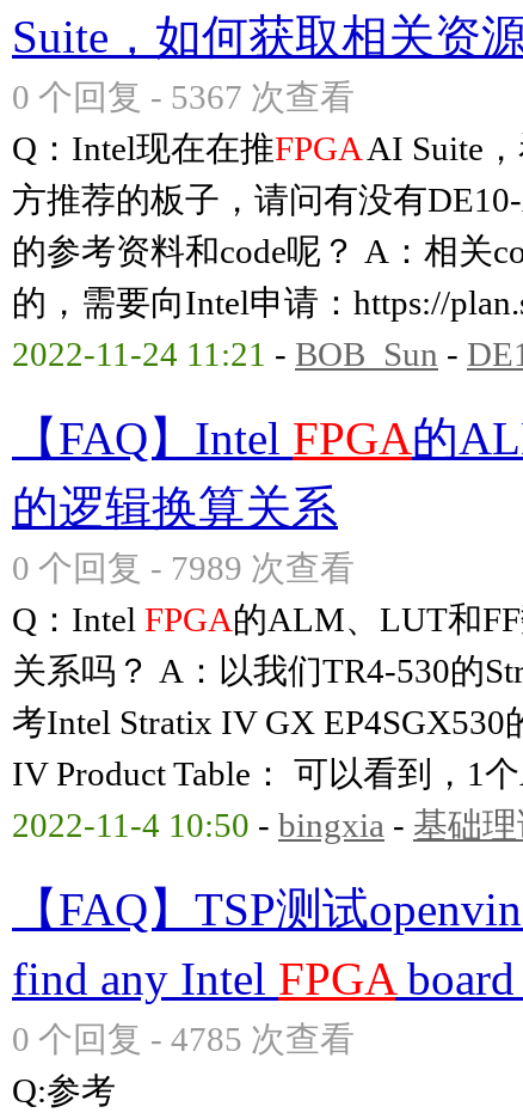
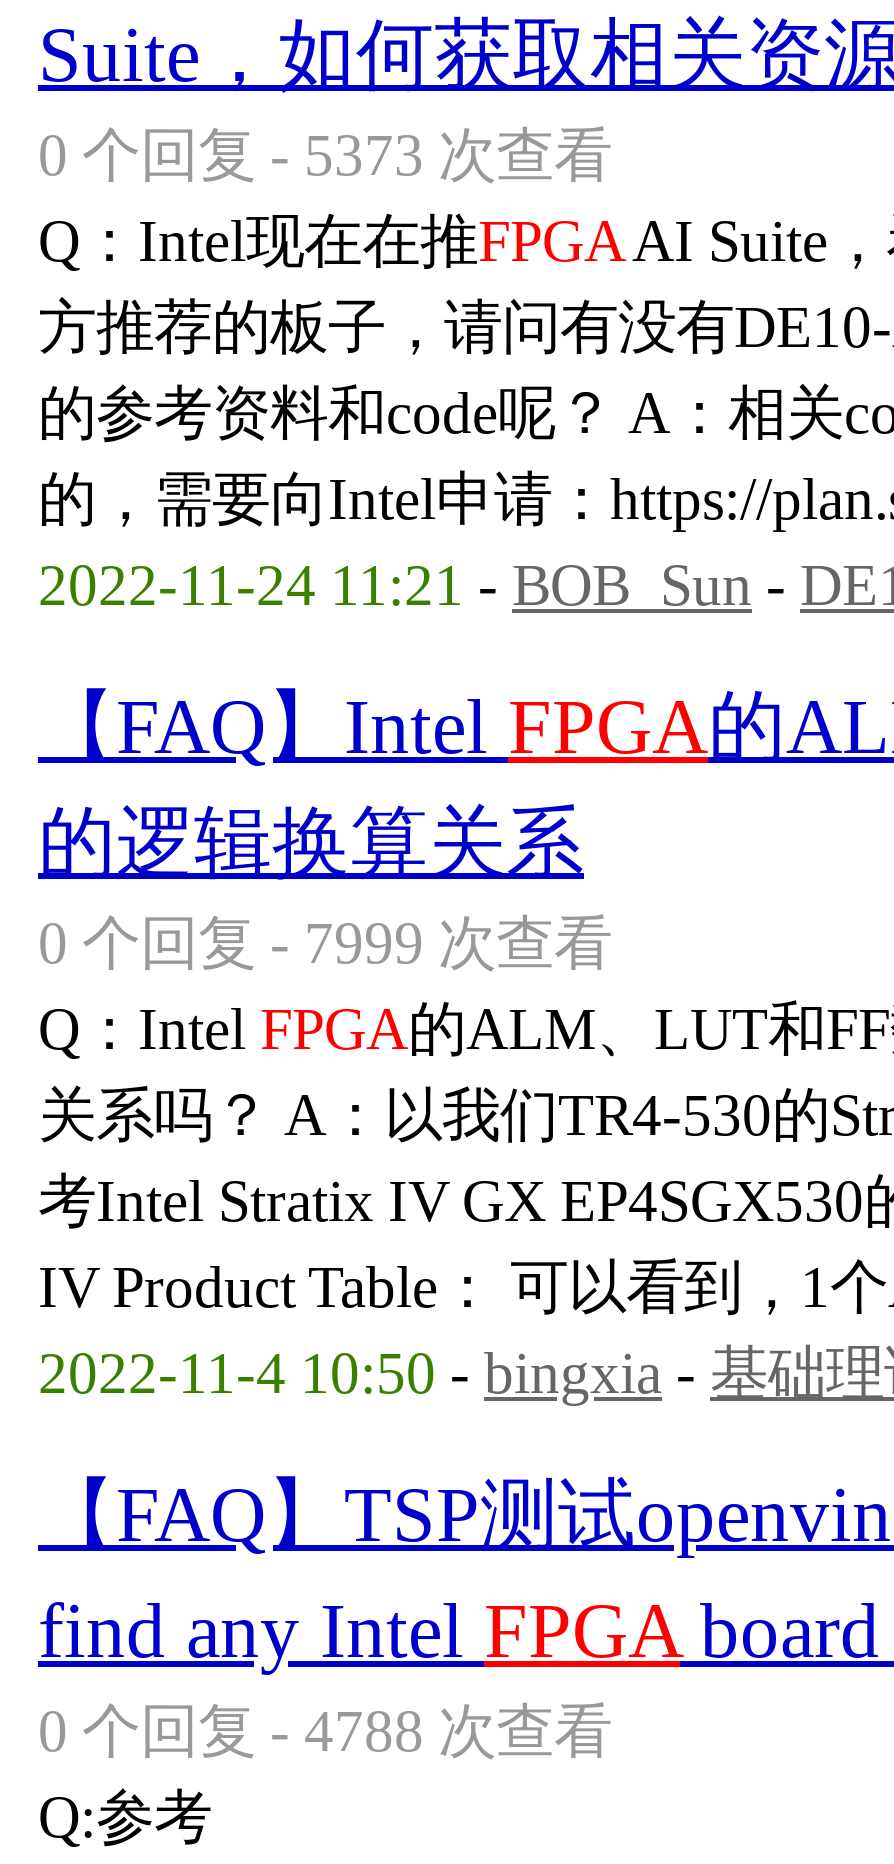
- 0 个回复 - 5367 次查看
+ 0 个回复 - 5373 次查看

- 0 个回复 - 7989 次查看
+ 0 个回复 - 7999 次查看

- 0 个回复 - 4785 次查看
+ 0 个回复 - 4788 次查看
